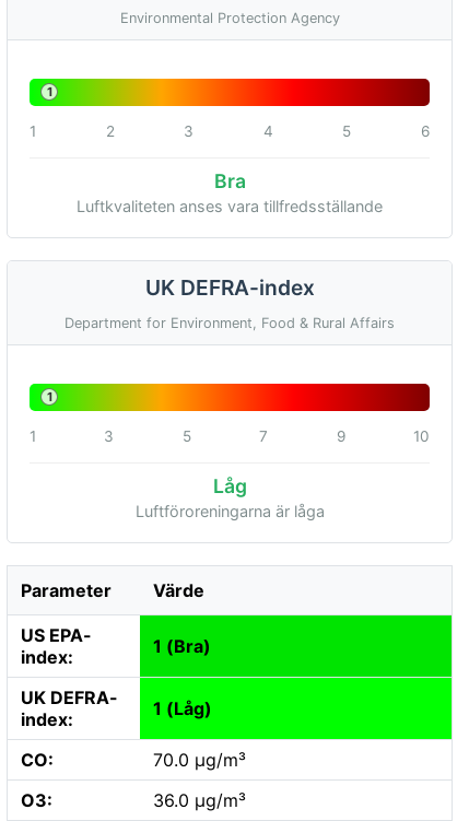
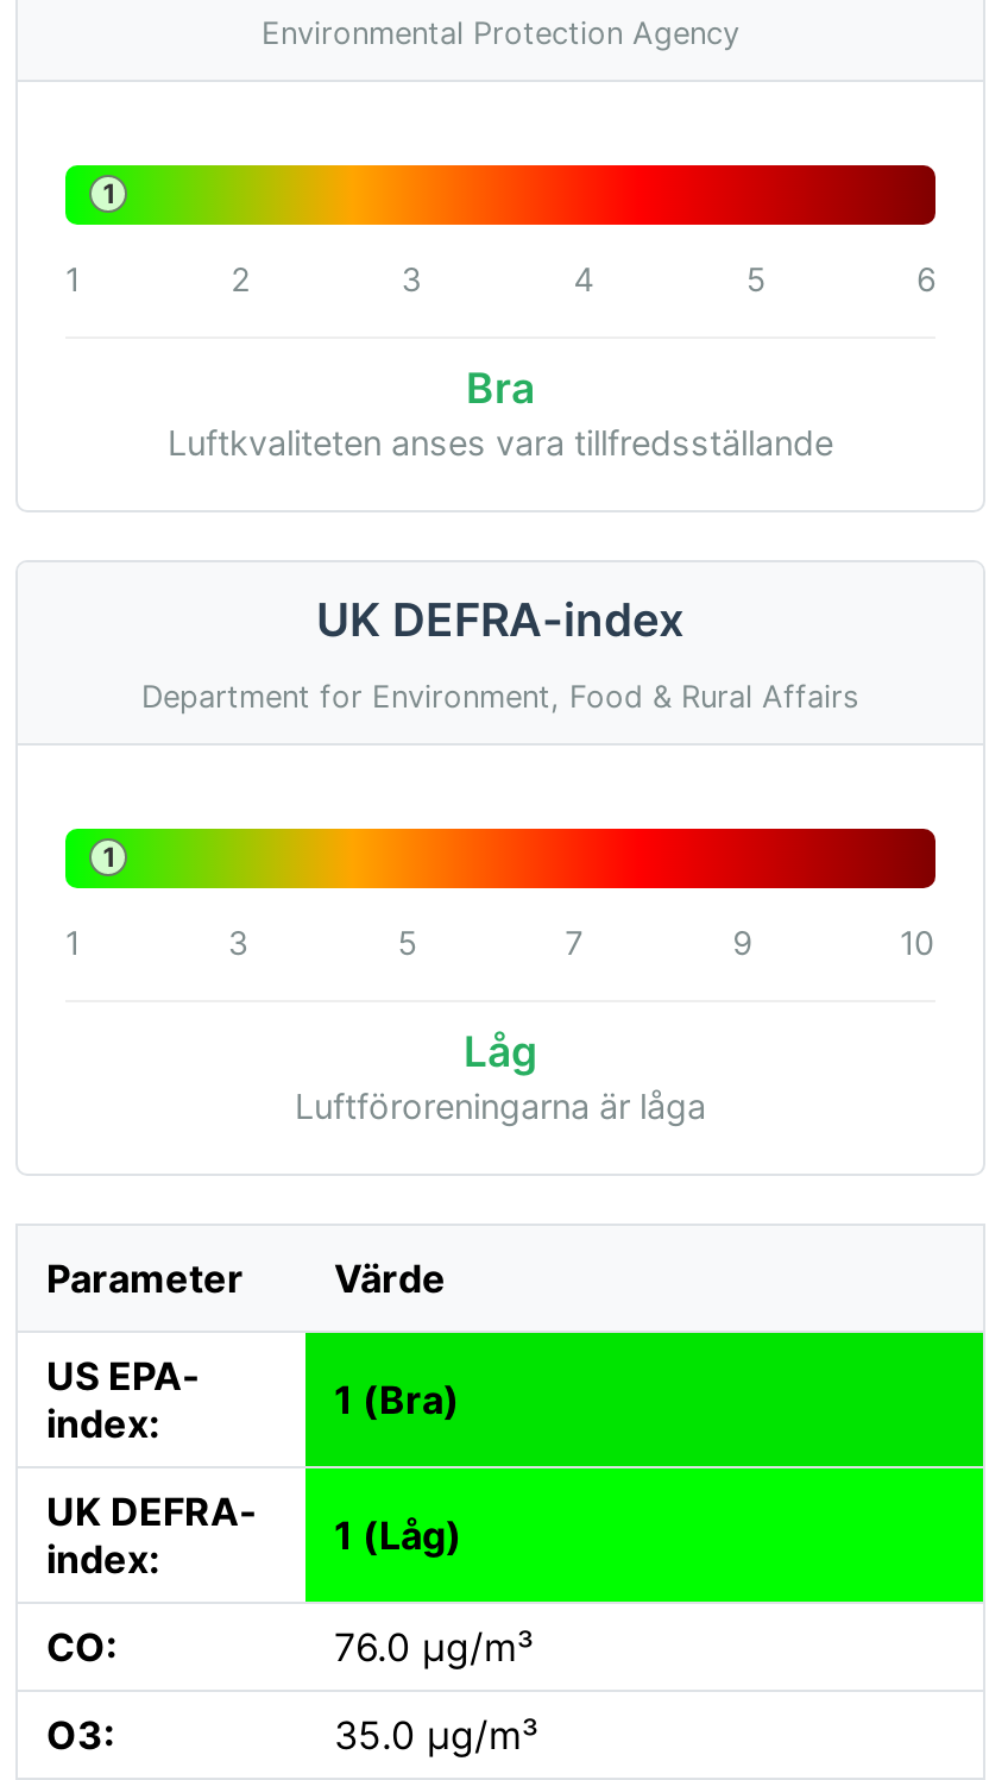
- 70.0 µg/m³
+ 76.0 µg/m³

- 36.0 µg/m³
+ 35.0 µg/m³
